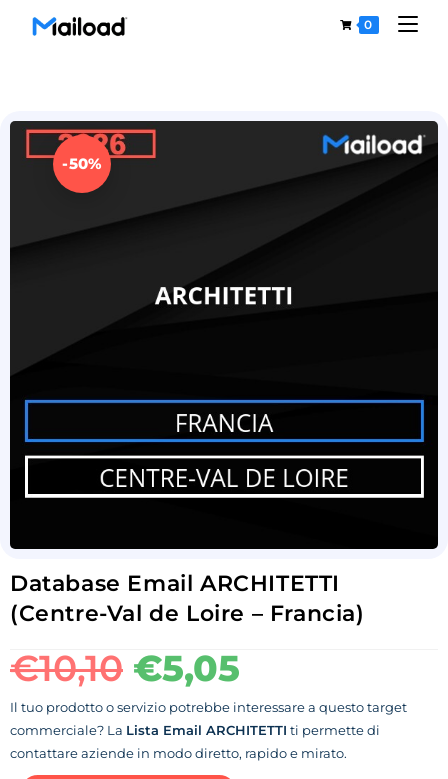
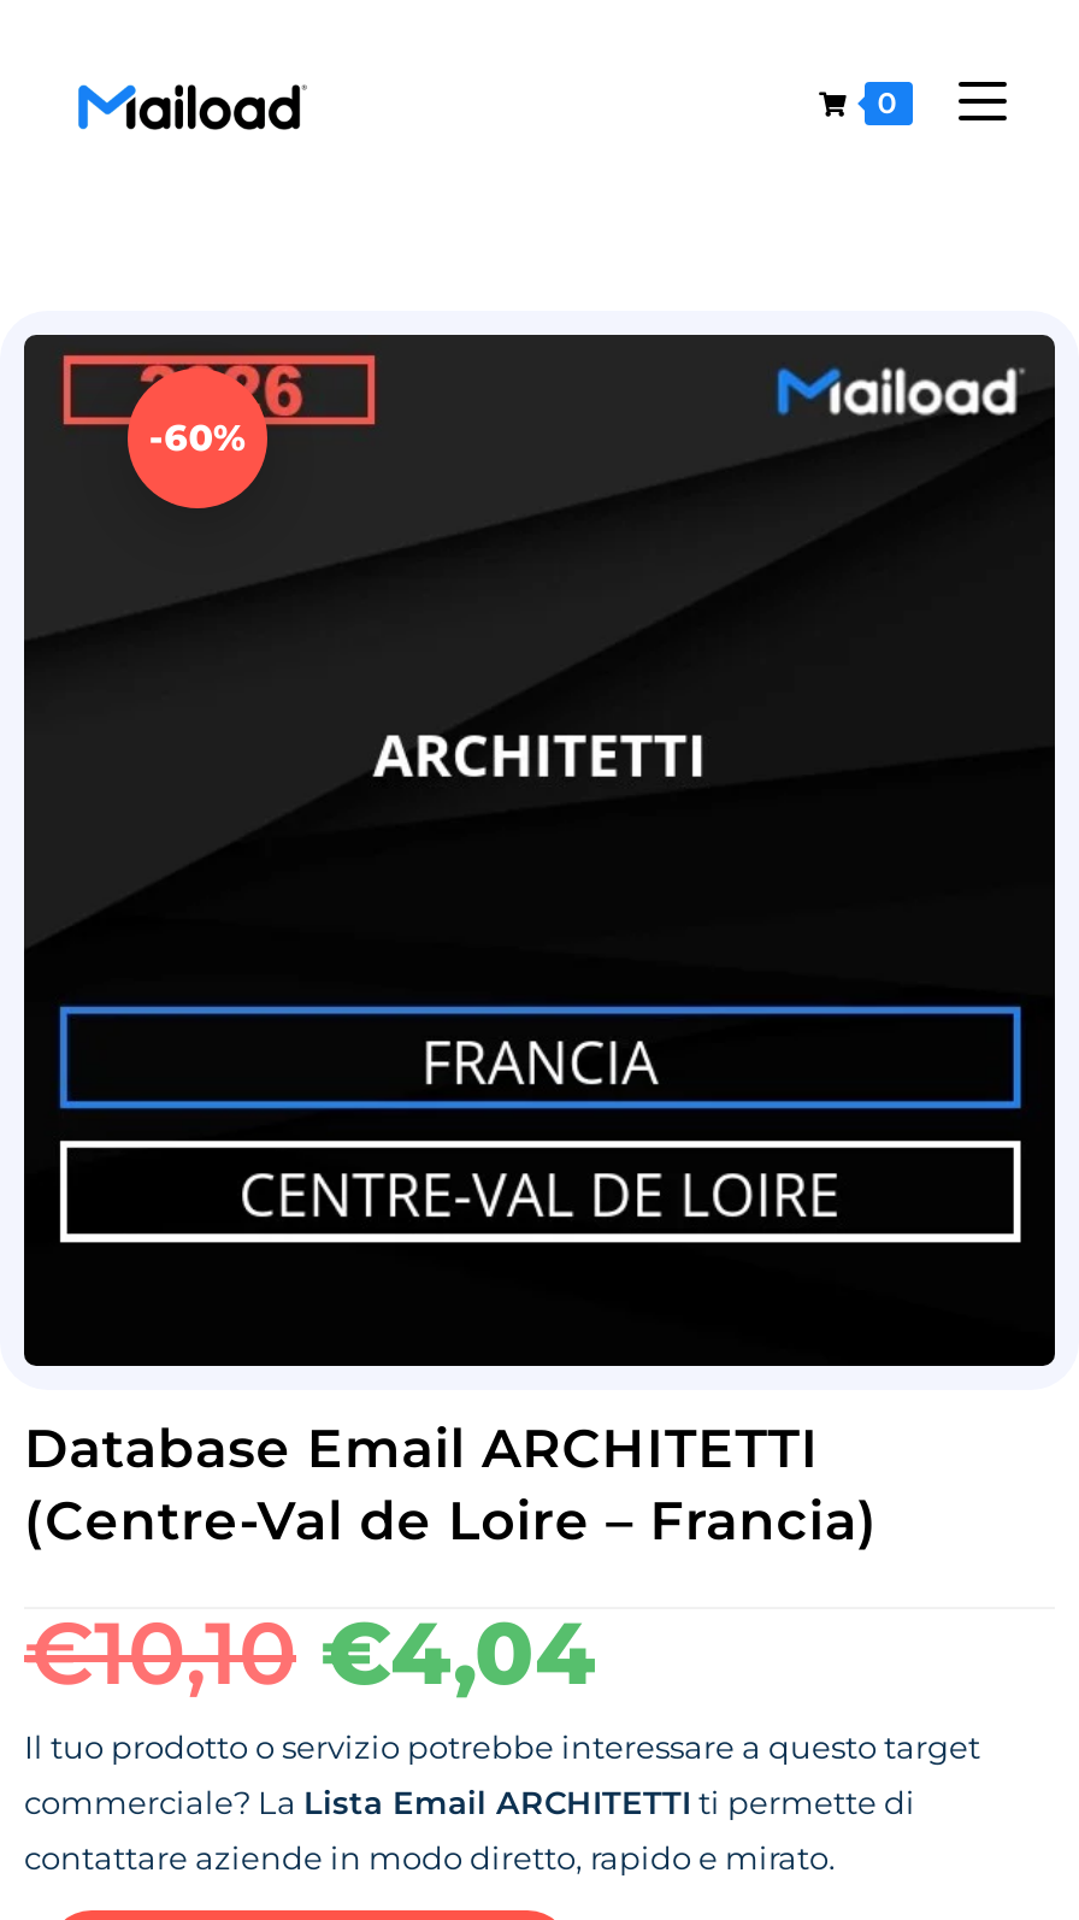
- -50%
+ -60%

- €10,10 €5,05
+ €10,10 €4,04
